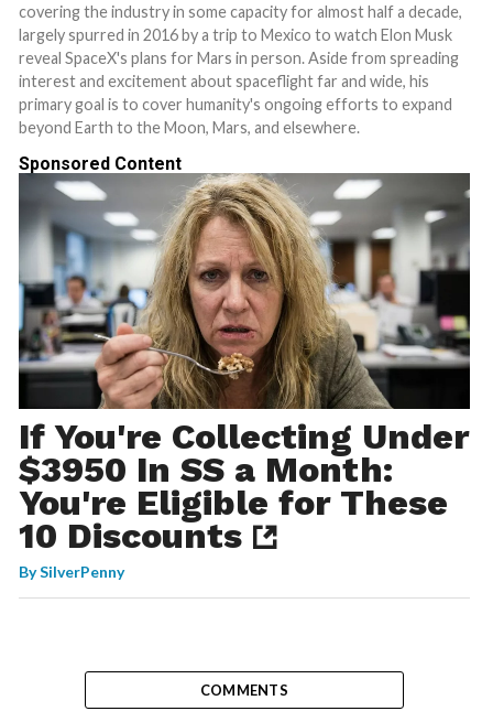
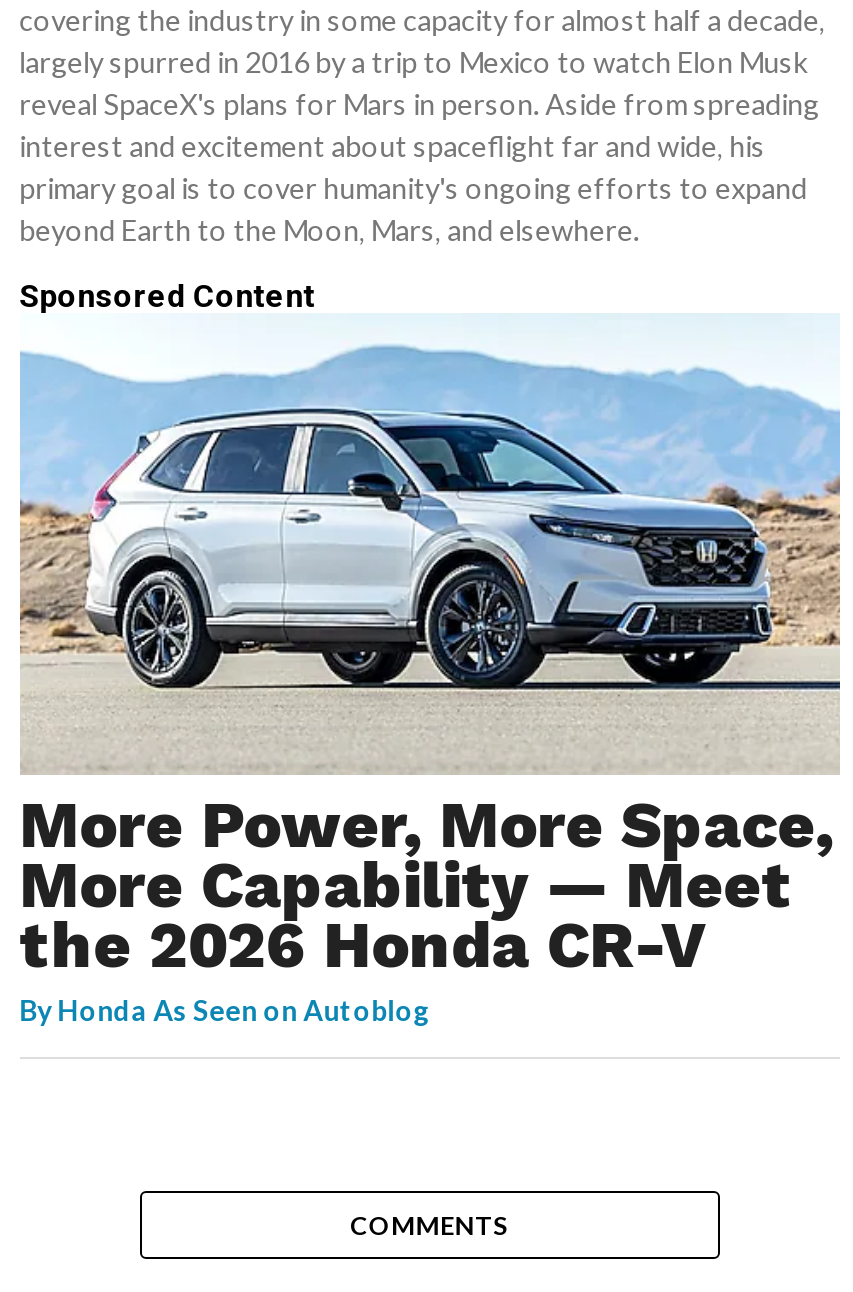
- [image]
- If You're Collecting Under
- $3950 In SS a Month:
- You're Eligible for These
- 10 Discounts
- By SilverPenny
+ [image]
+ More Power, More Space,
+ More Capability — Meet
+ the 2026 Honda CR-V
+ By Honda As Seen on Autoblog
